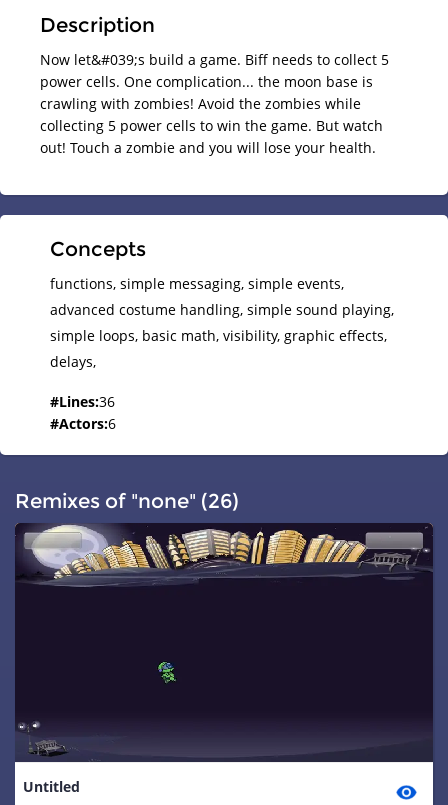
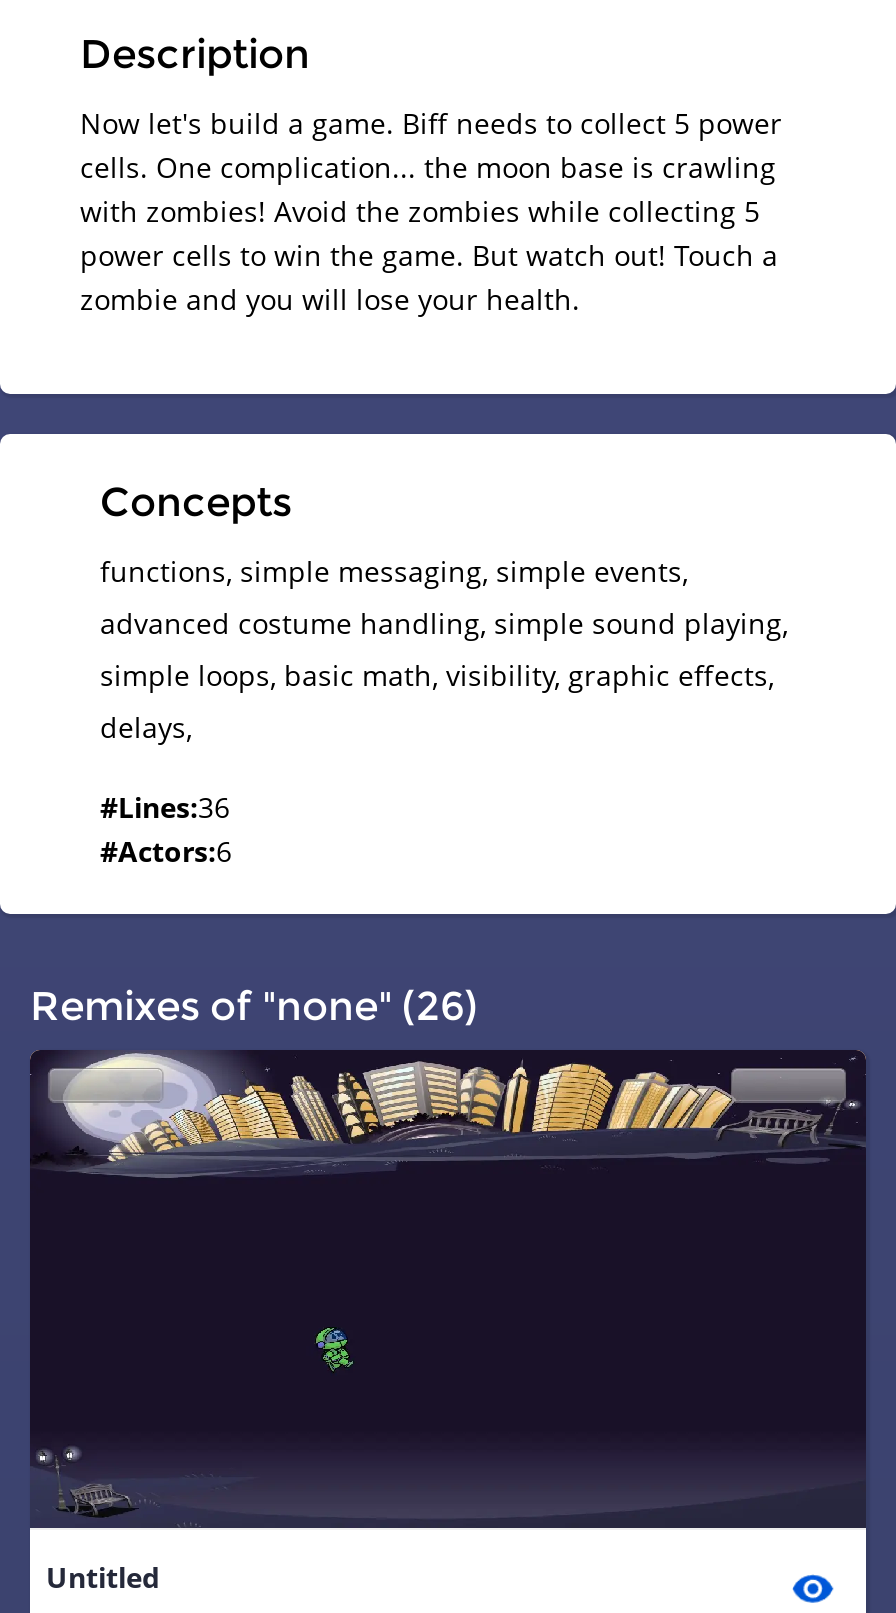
- Now let&#039;s build a game. Biff needs to collect 5
- power cells. One complication... the moon base is
- crawling with zombies! Avoid the zombies while
- collecting 5 power cells to win the game. But watch
- out! Touch a zombie and you will lose your health.
+ Now let's build a game. Biff needs to collect 5 power
+ cells. One complication... the moon base is crawling
+ with zombies! Avoid the zombies while collecting 5
+ power cells to win the game. But watch out! Touch a
+ zombie and you will lose your health.
